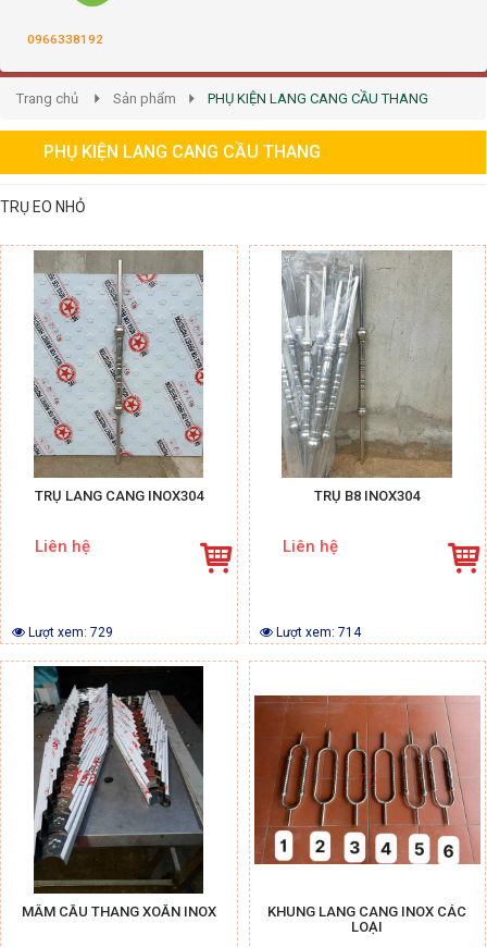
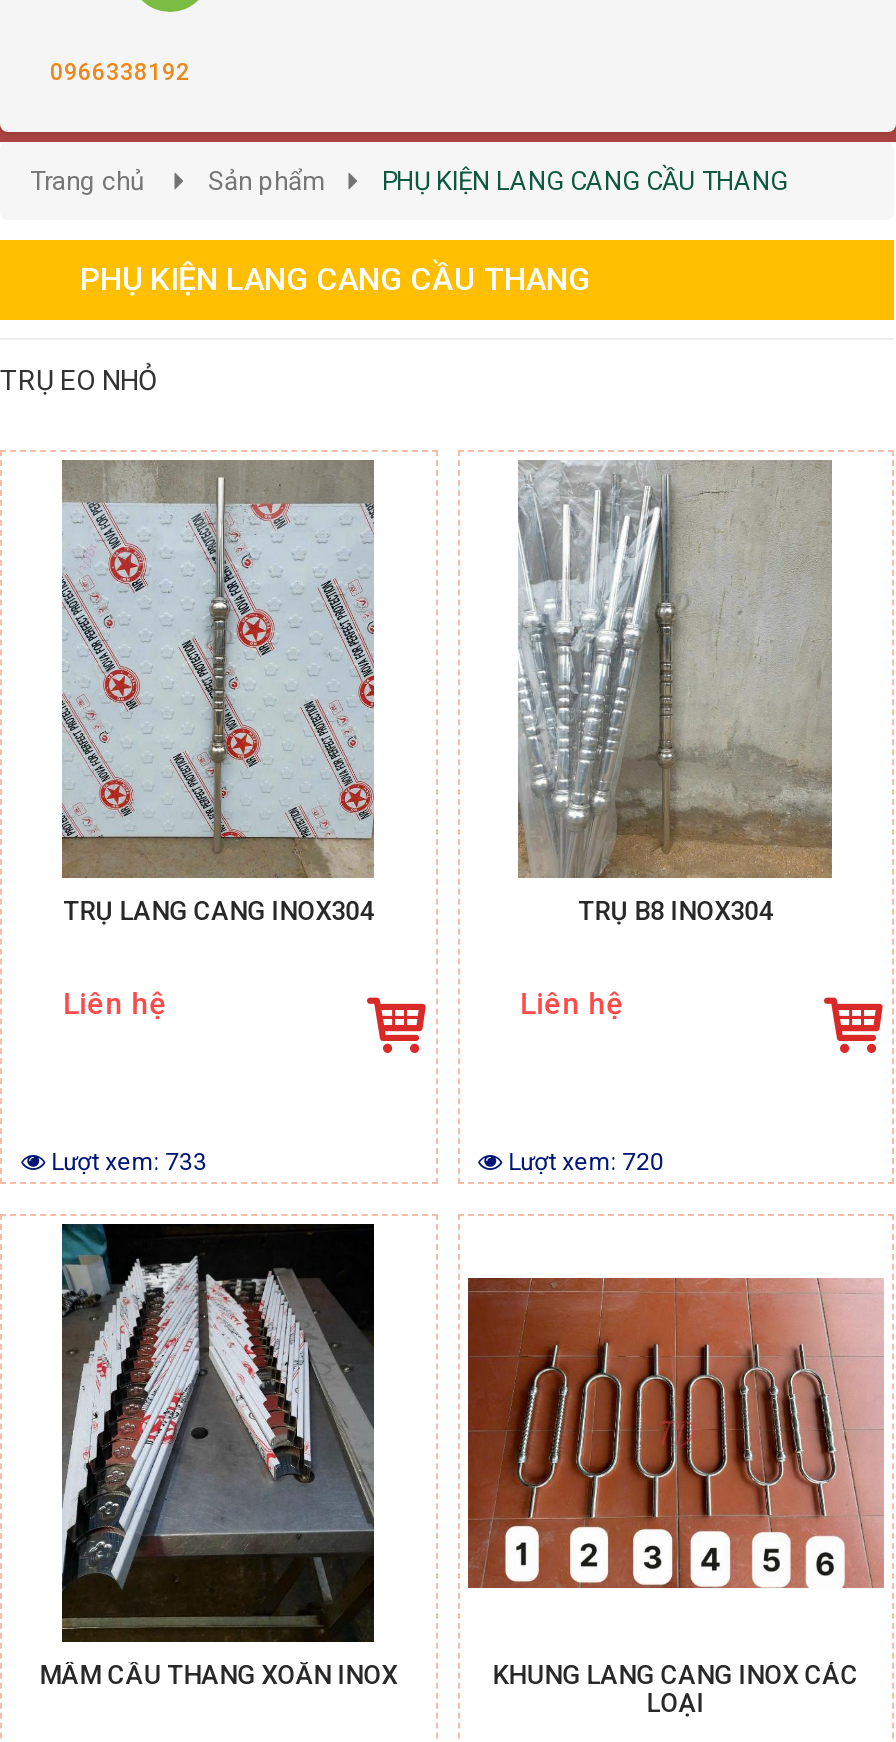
- Lượt xem: 729
+ Lượt xem: 733

- Lượt xem: 714
+ Lượt xem: 720
